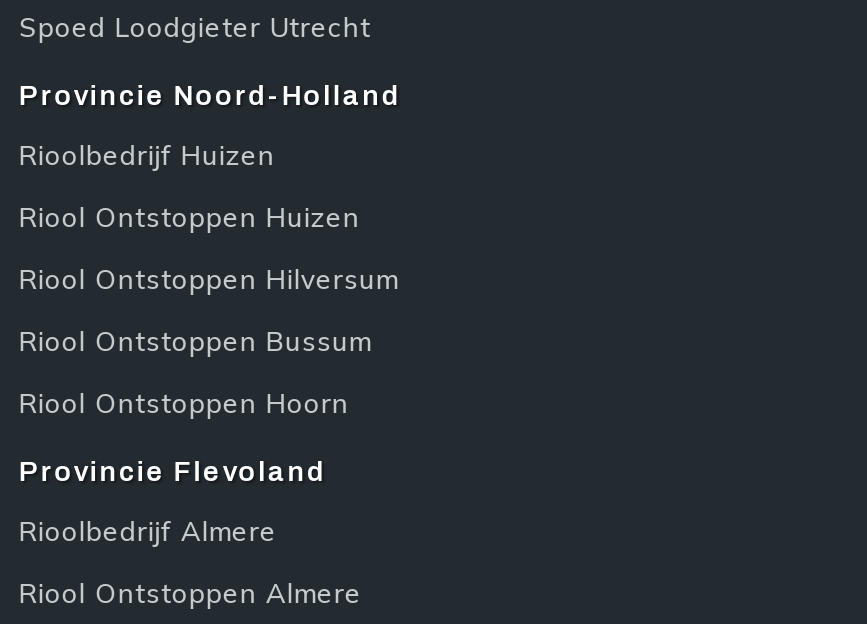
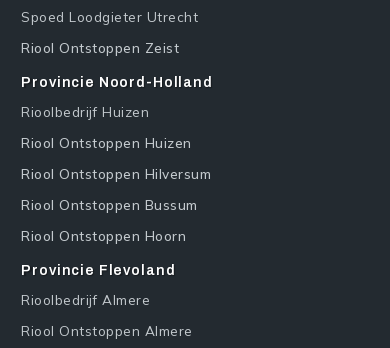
+ Riool Ontstoppen Zeist
